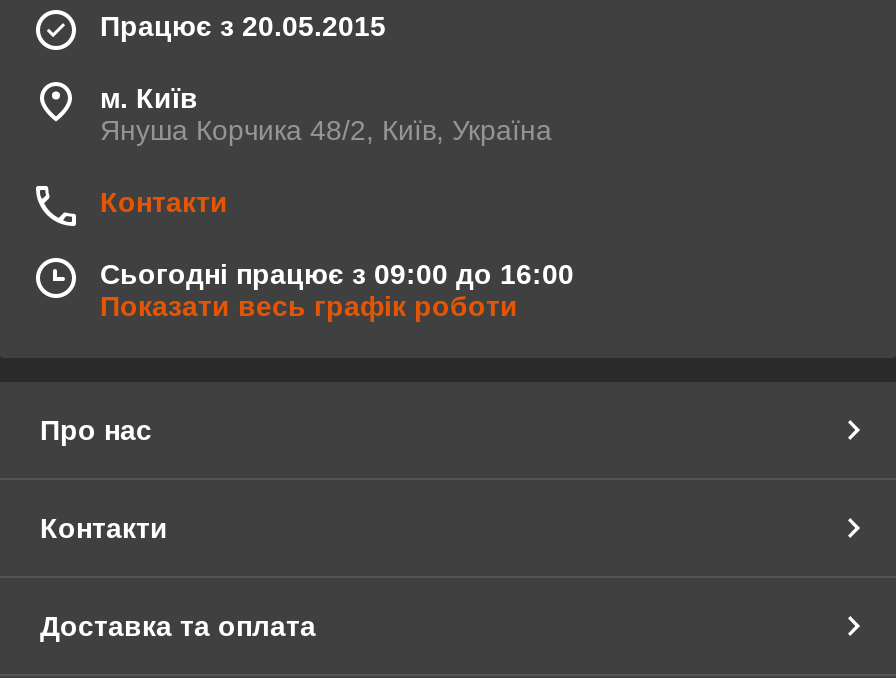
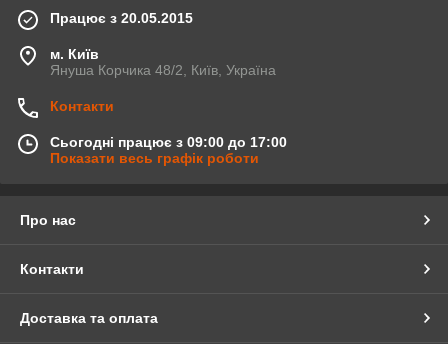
- Сьогодні працює з 09:00 до 16:00
+ Сьогодні працює з 09:00 до 17:00
